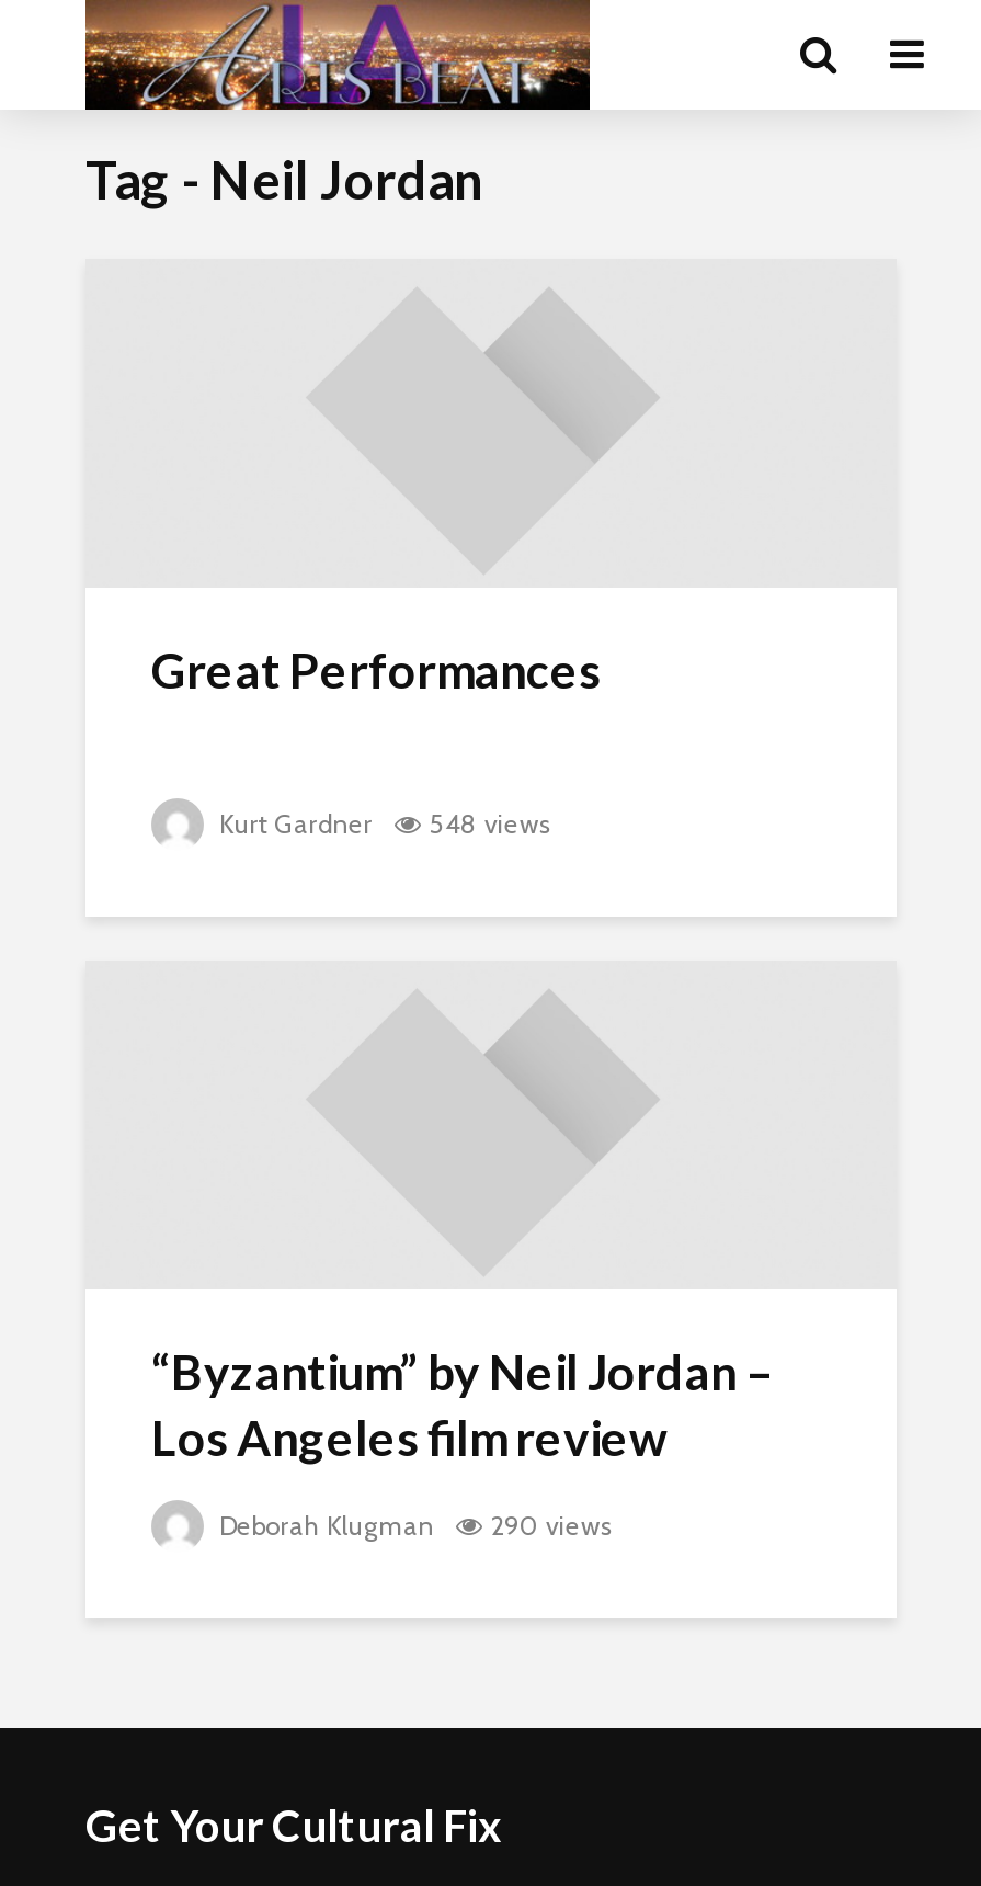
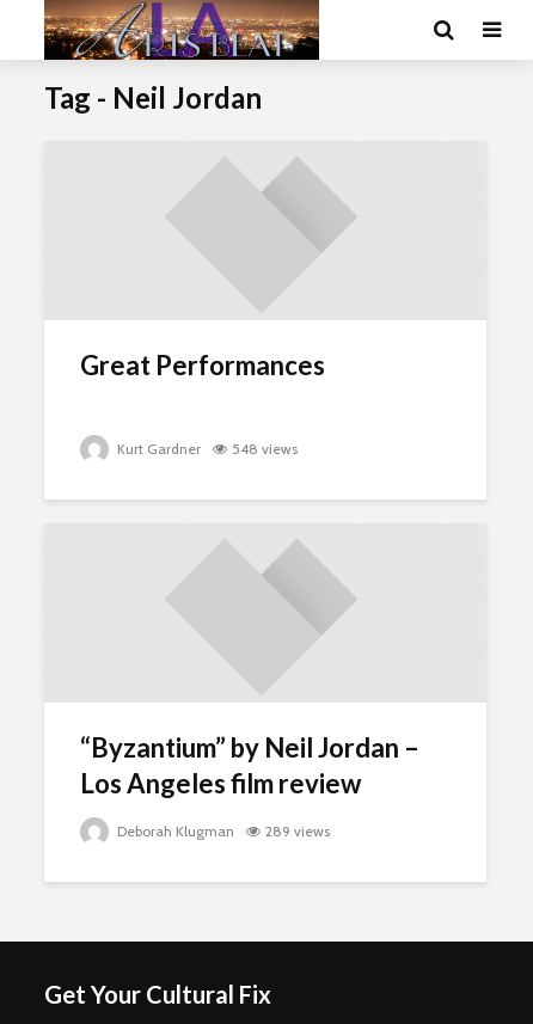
- Deborah Klugman 290 views
+ Deborah Klugman 289 views
